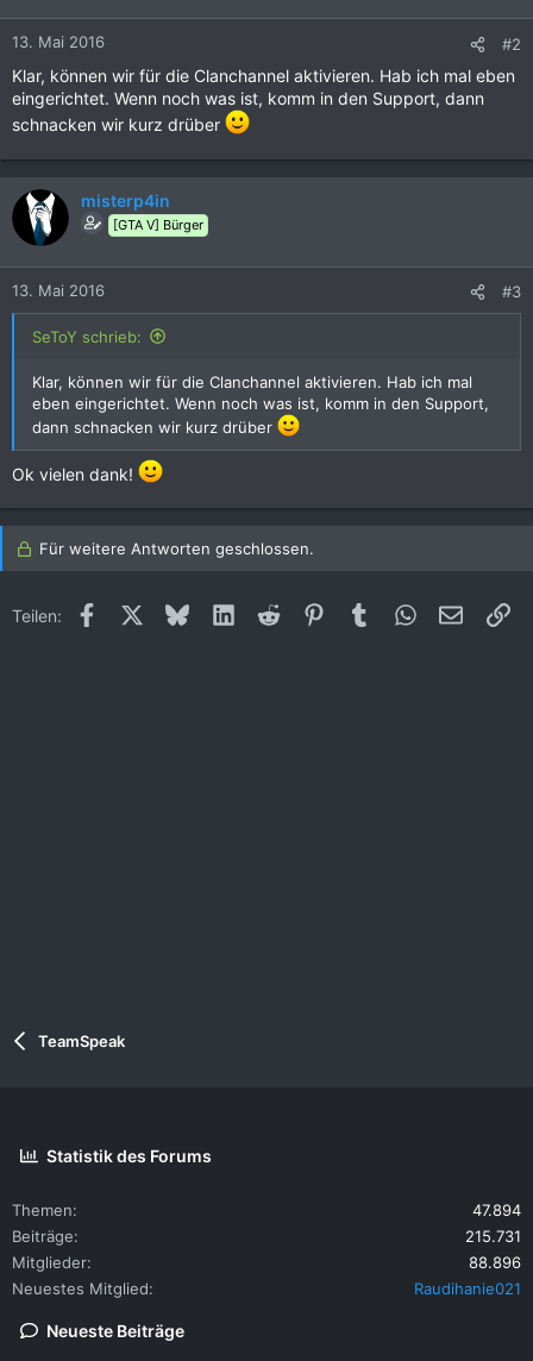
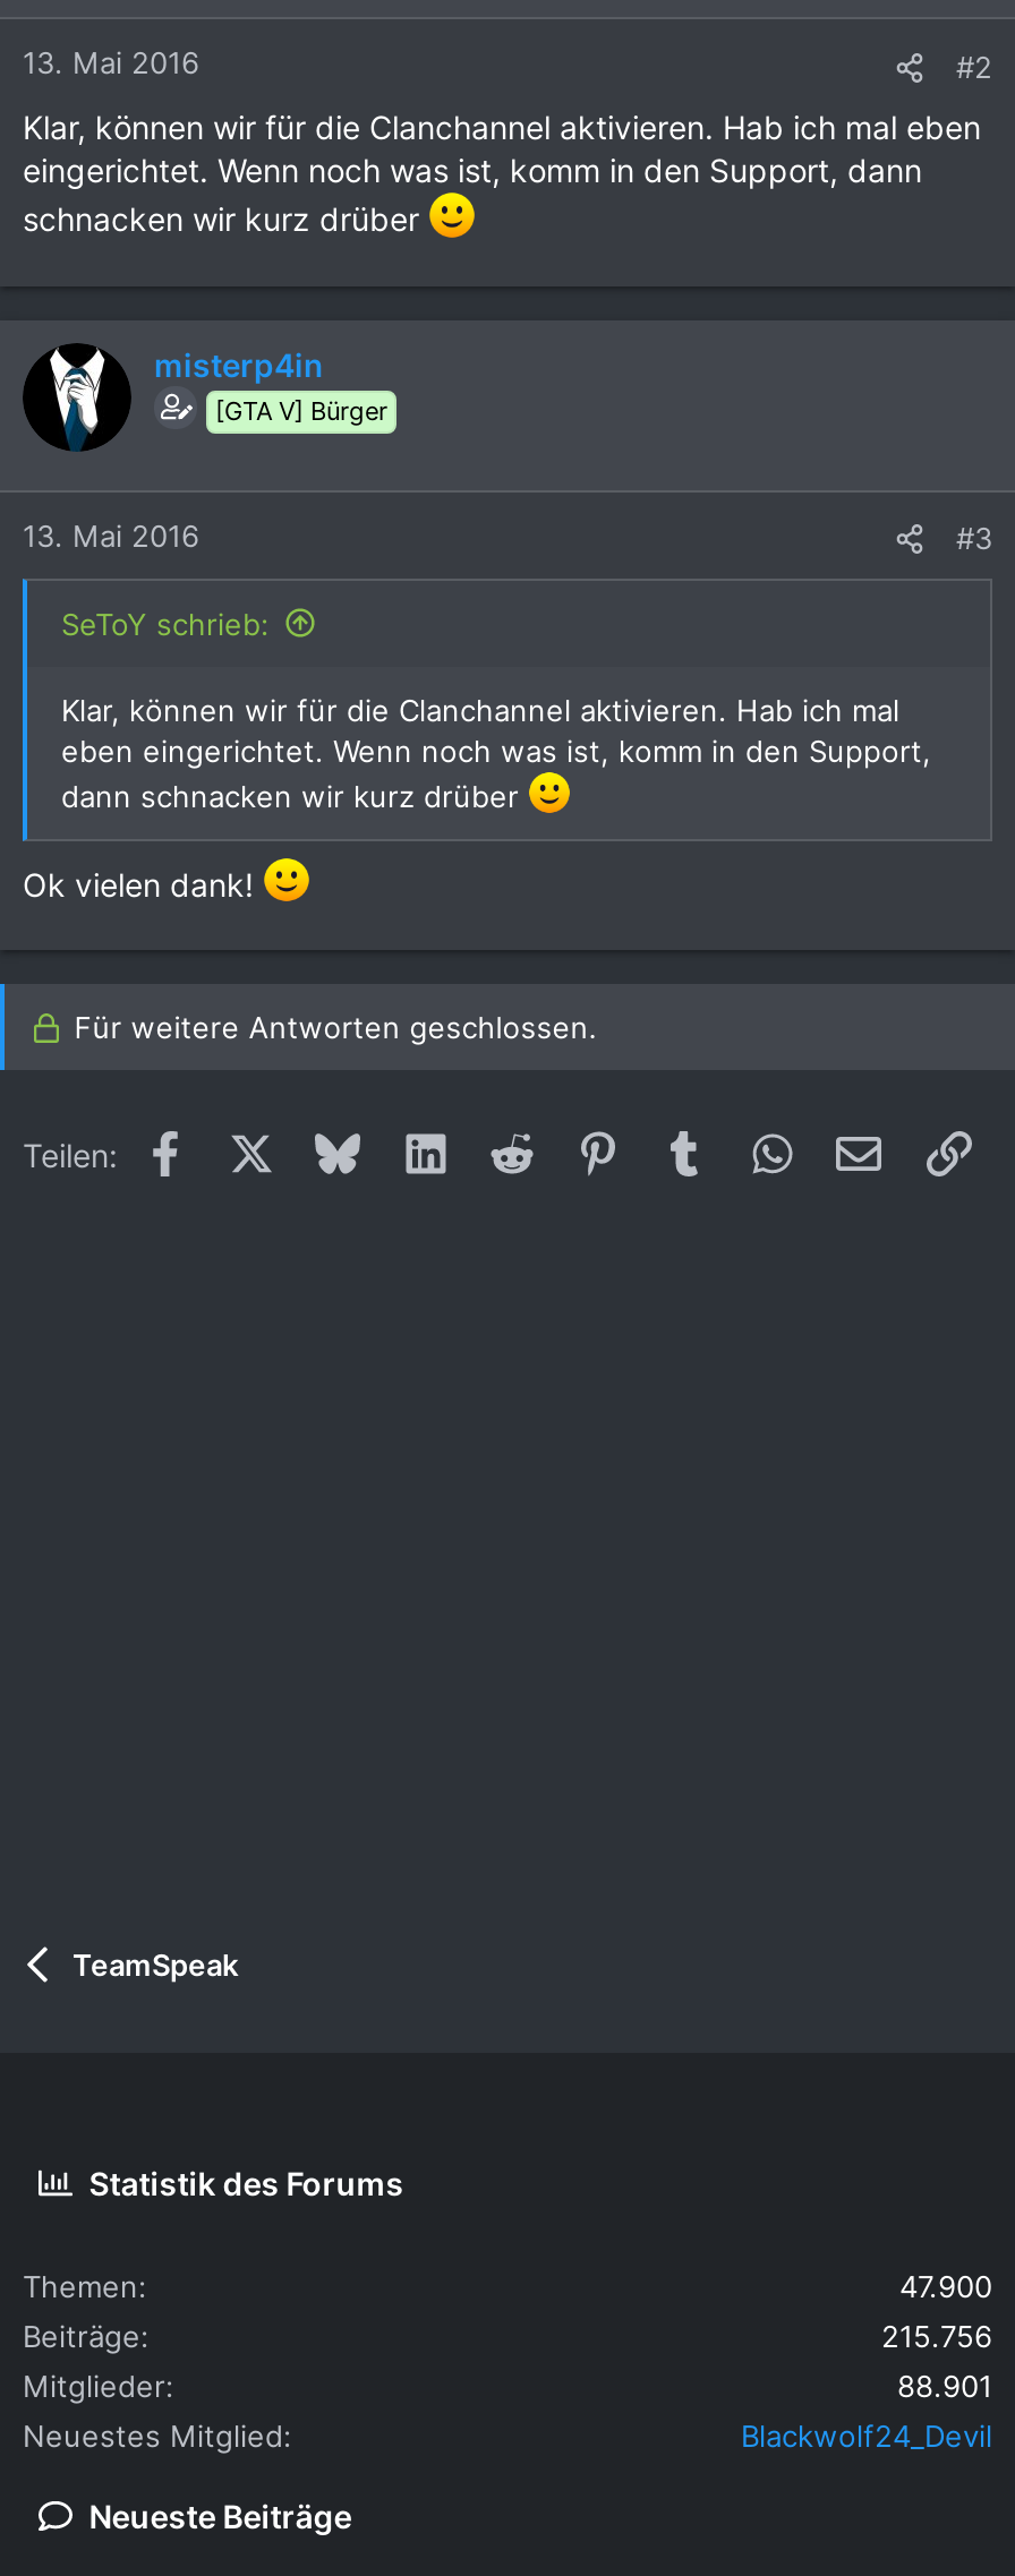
- 47.894
+ 47.900

- 215.731
+ 215.756

- 88.896
+ 88.901

- Raudihanie021
+ Blackwolf24_Devil
